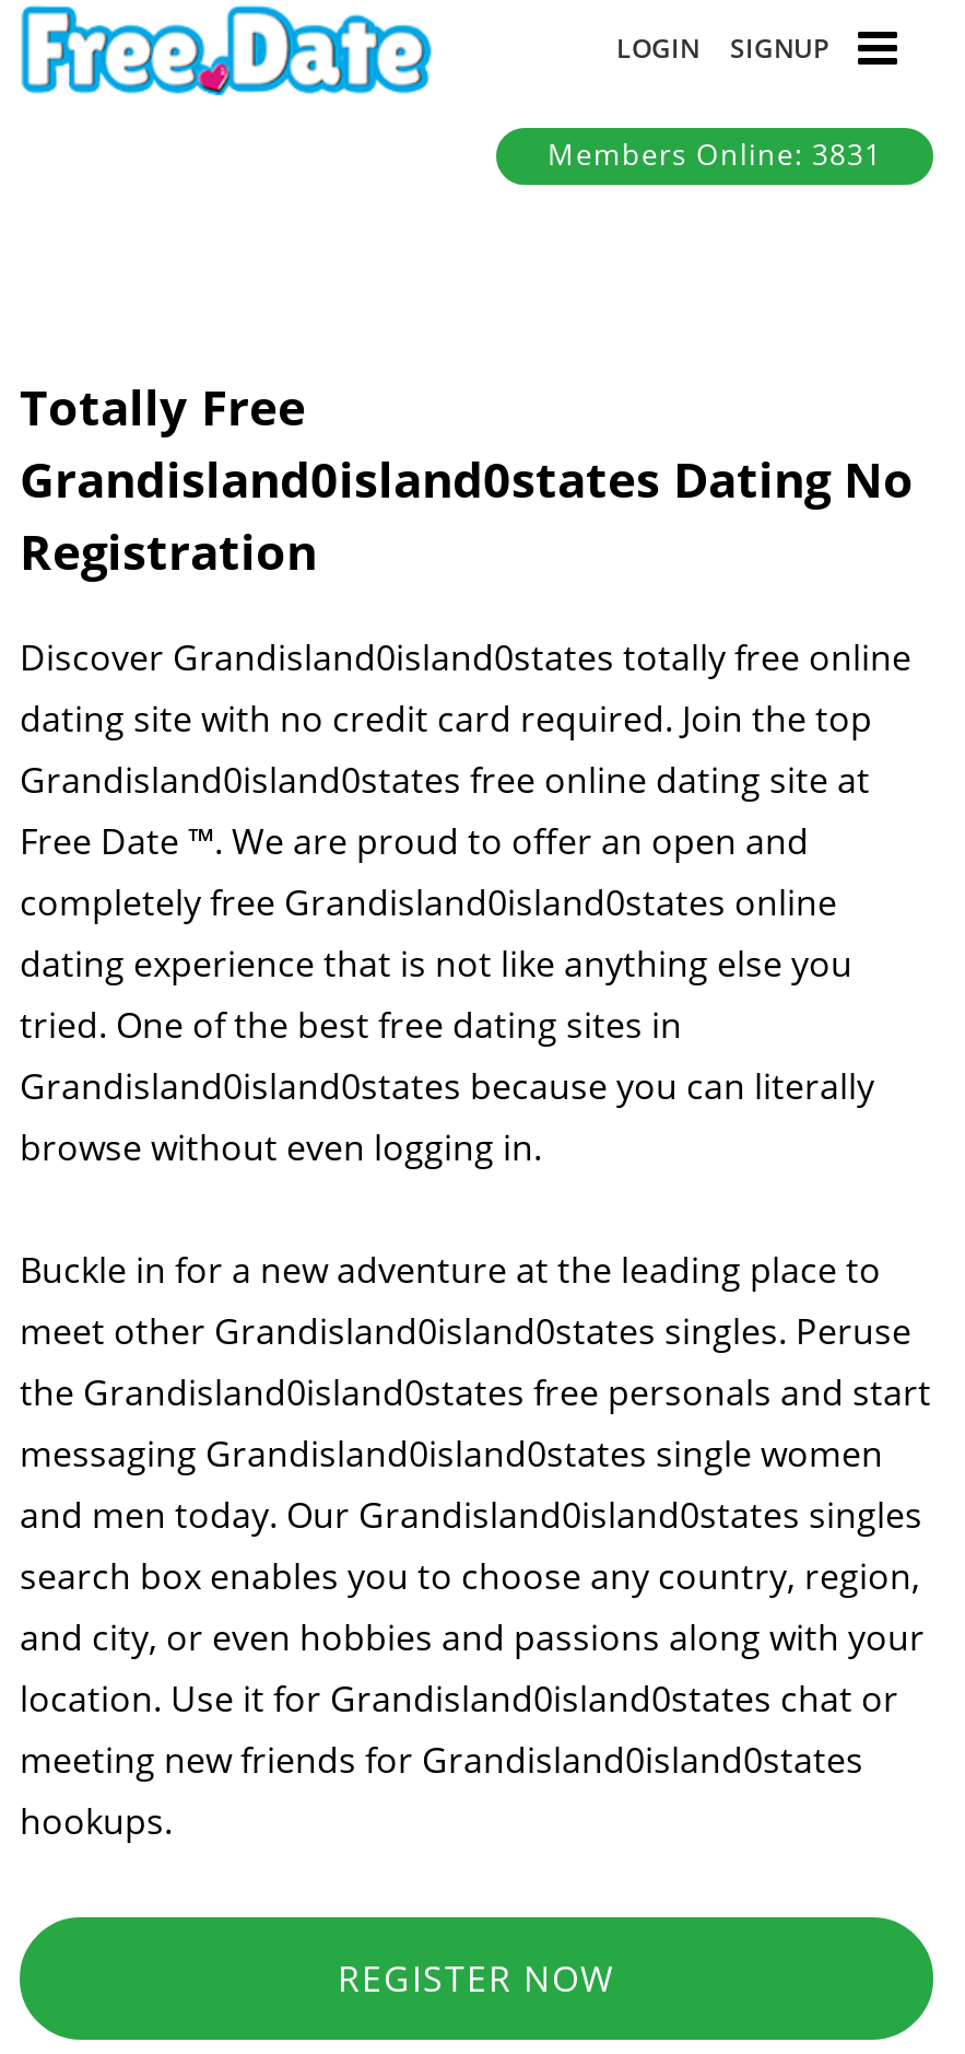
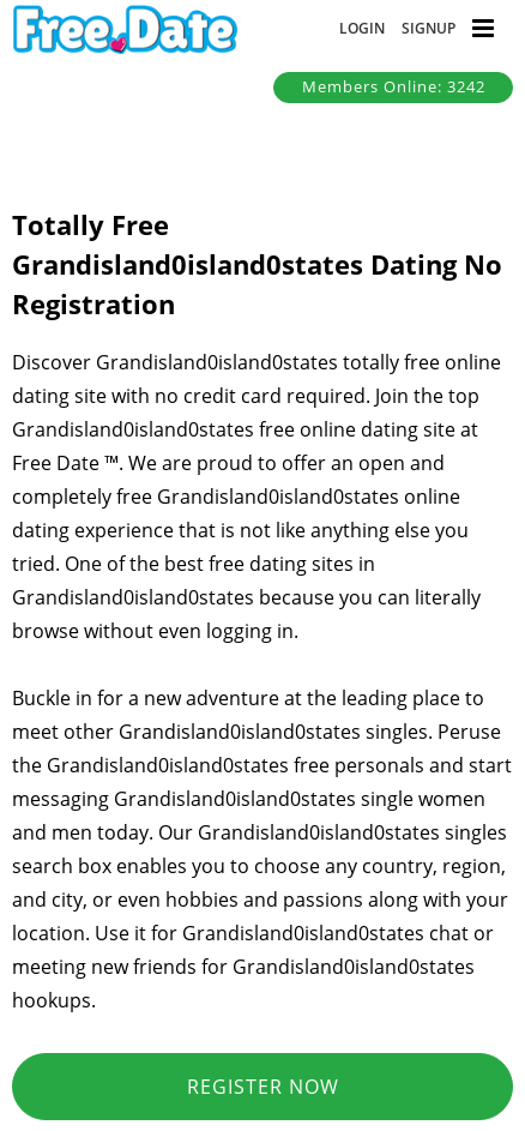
- Members Online: 3831
+ Members Online: 3242
